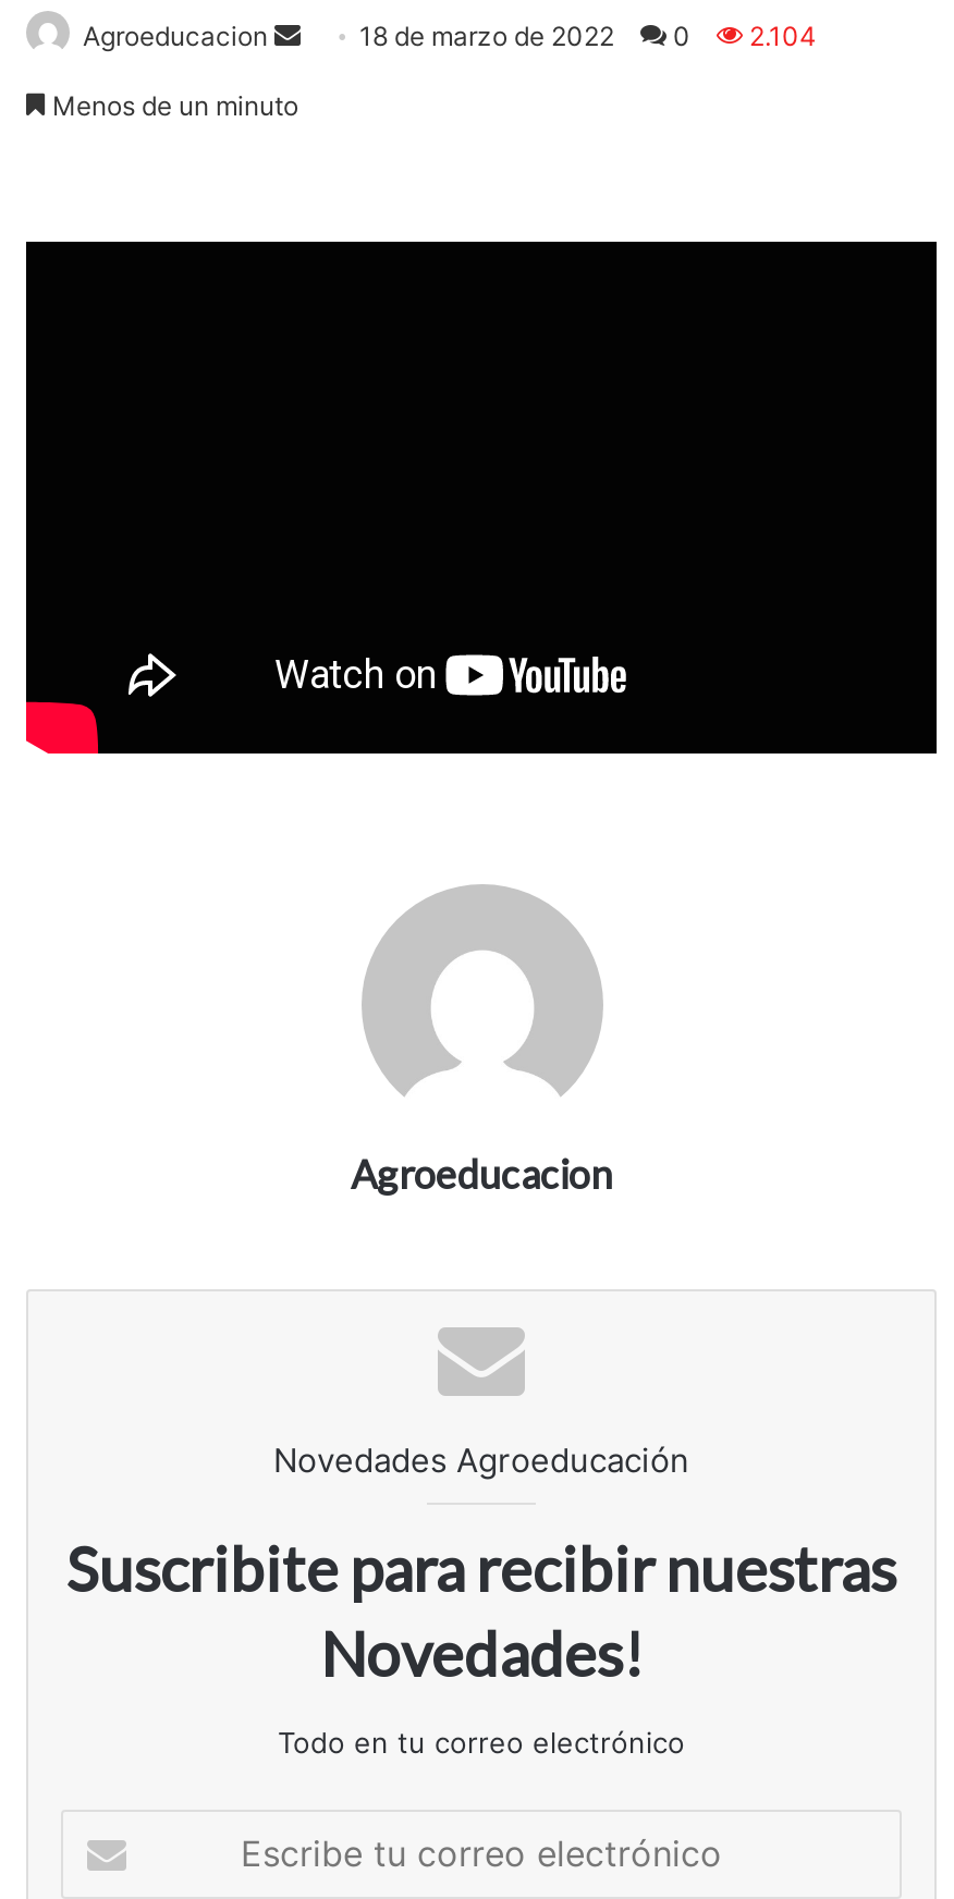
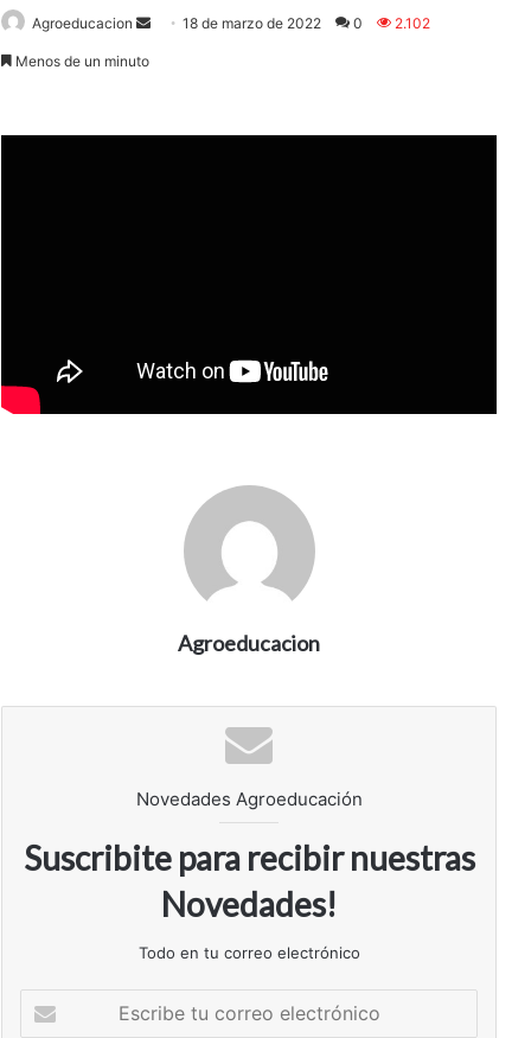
- 2.104
+ 2.102
